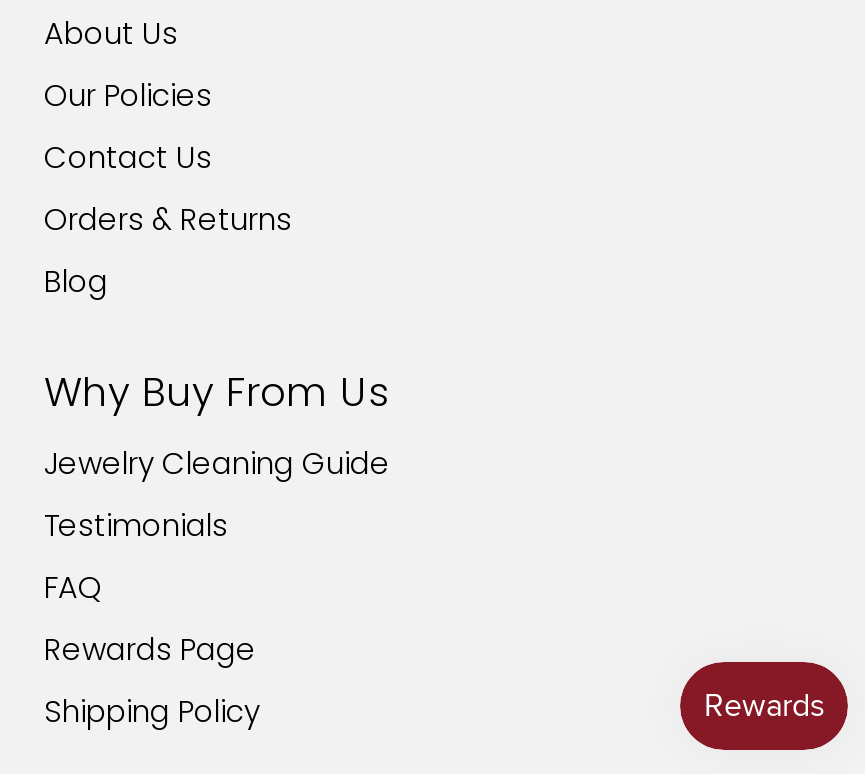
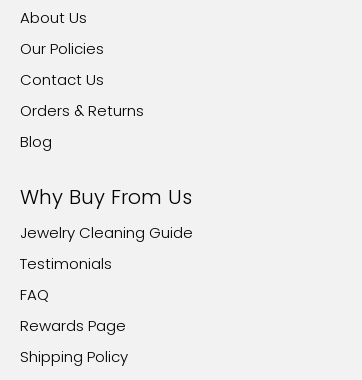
- [image]
